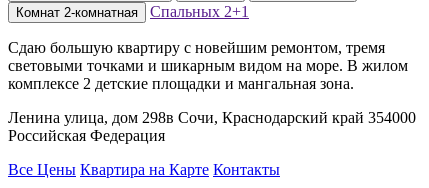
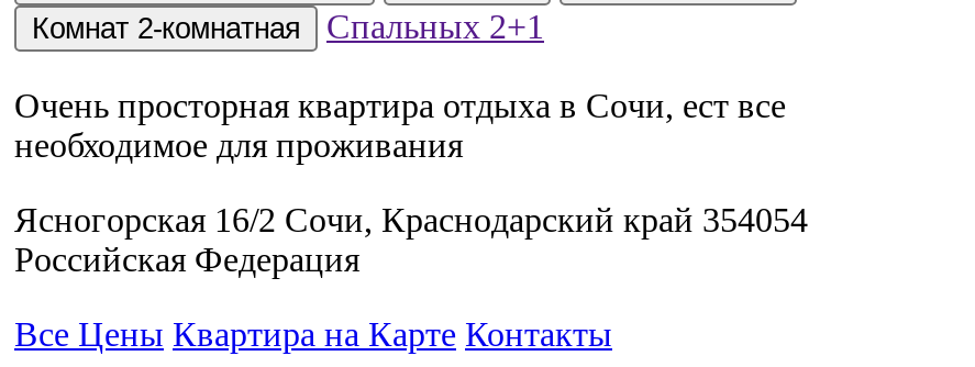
- Сдаю большую квартиру с новейшим ремонтом, тремя
- световыми точками и шикарным видом на море. В жилом
- комплексе 2 детские площадки и мангальная зона.
+ Очень просторная квартира отдыха в Сочи, ест все
+ необходимое для проживания

- Ленина улица, дом 298в Сочи, Краснодарский край 354000
+ Ясногорская 16/2 Сочи, Краснодарский край 354054
